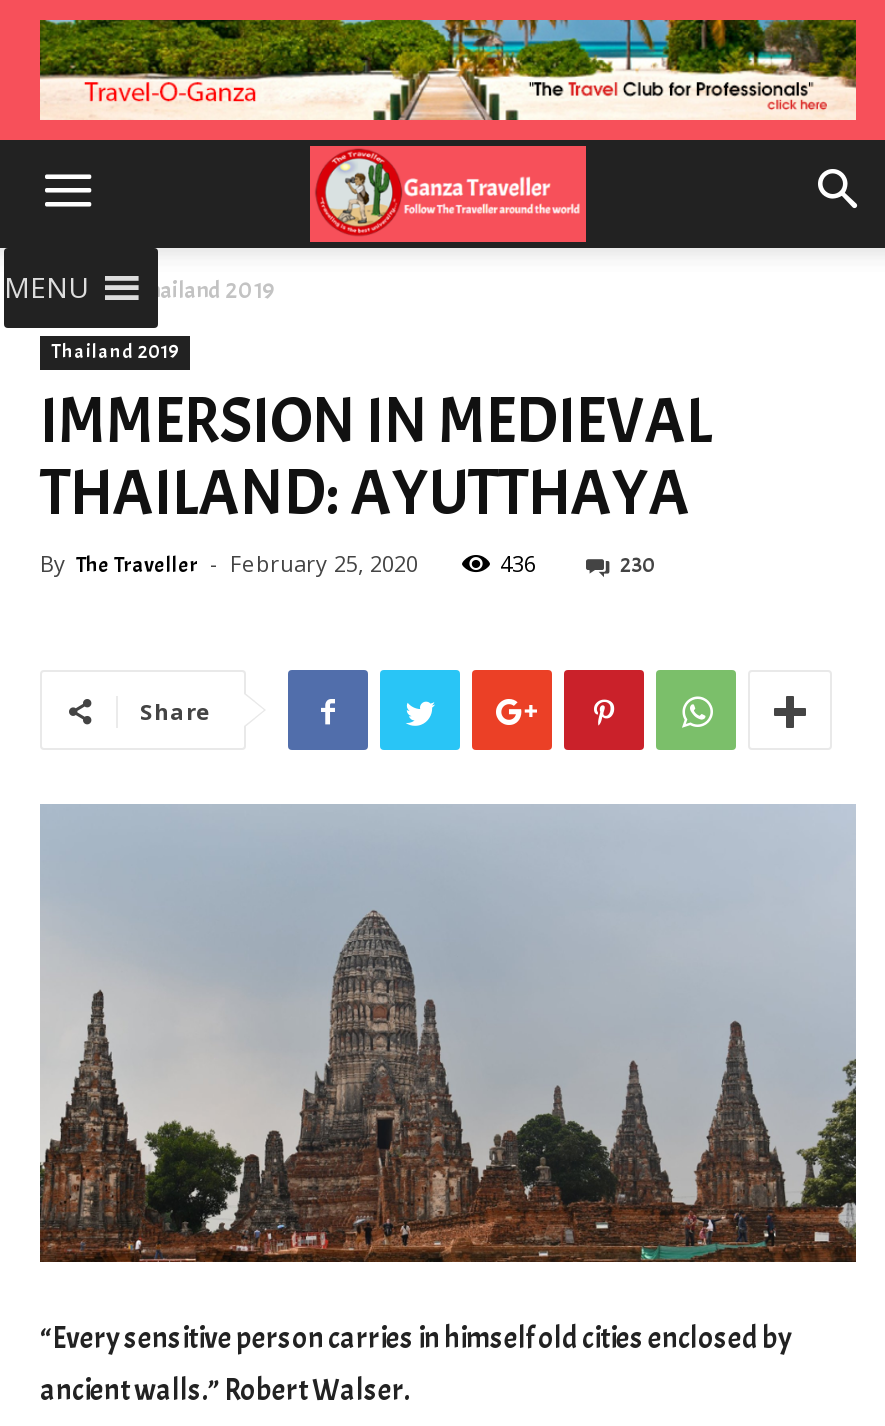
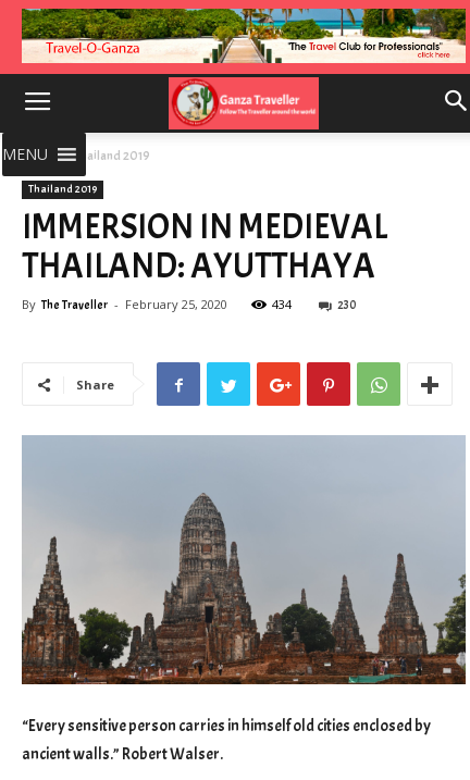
- 436
+ 434
